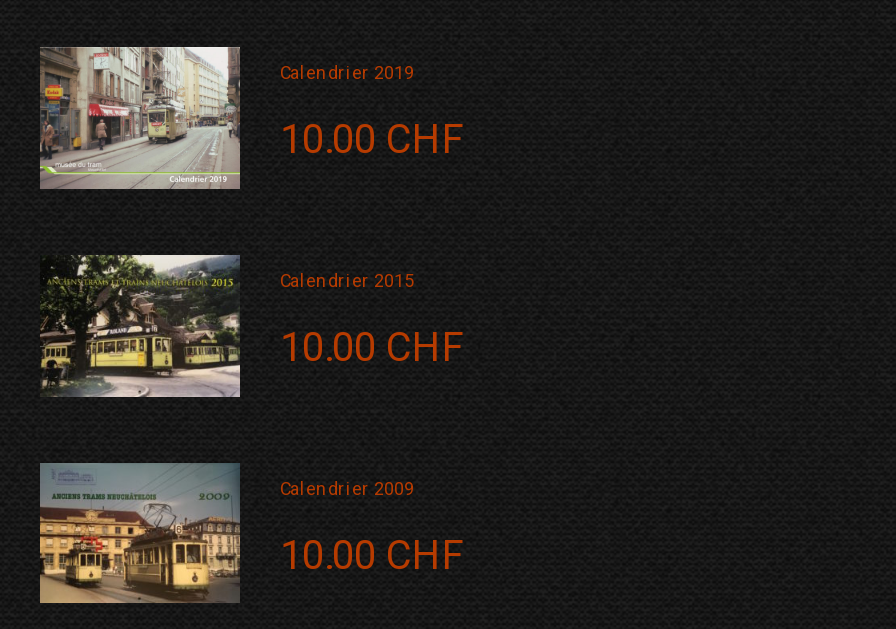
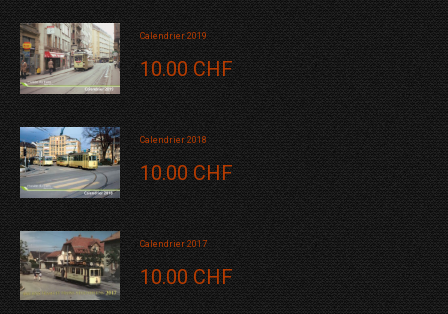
- [image]
- Calendrier 2015
+ [image]
+ Calendrier 2018

- [image]
- Calendrier 2009
+ [image]
+ Calendrier 2017
